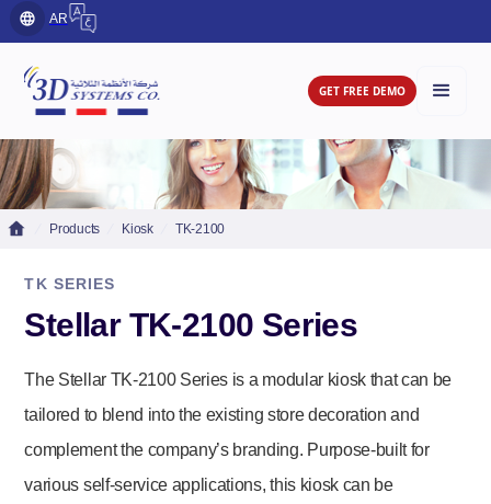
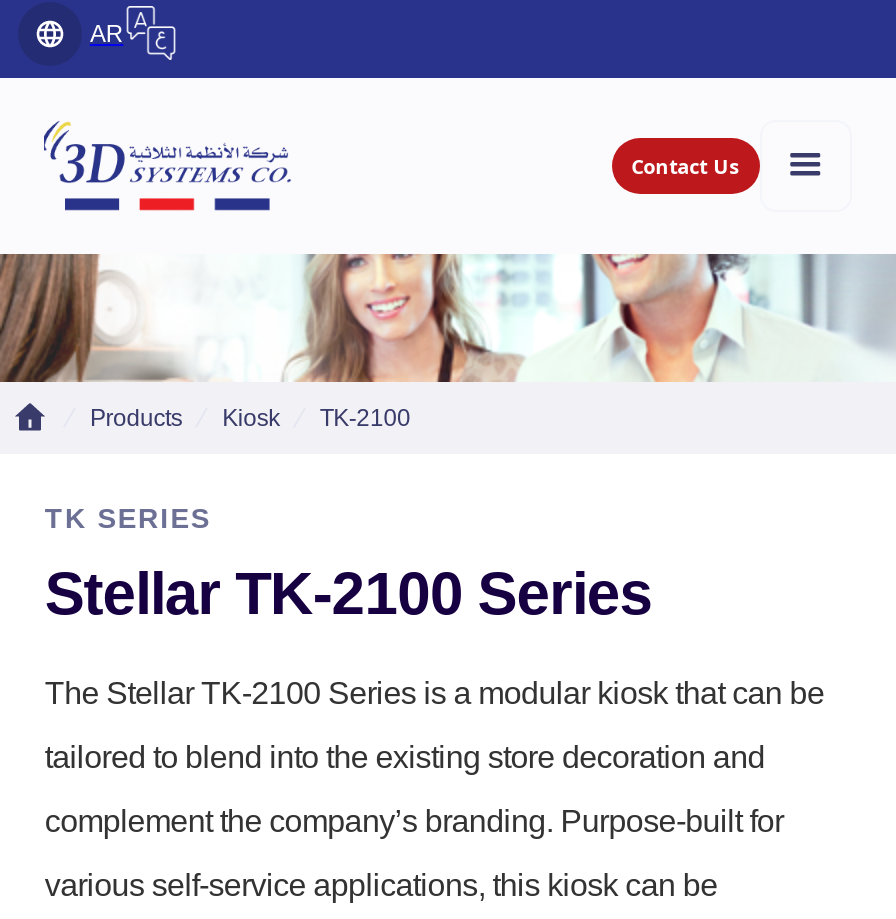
- GET FREE DEMO
+ Contact Us
